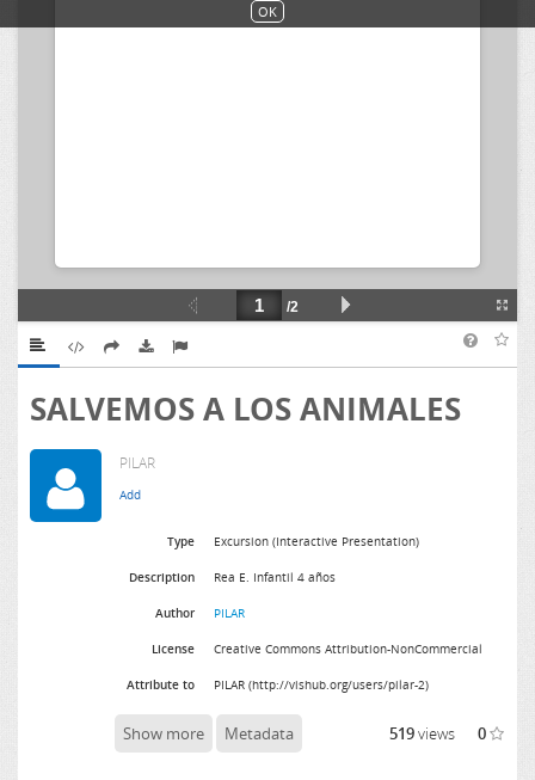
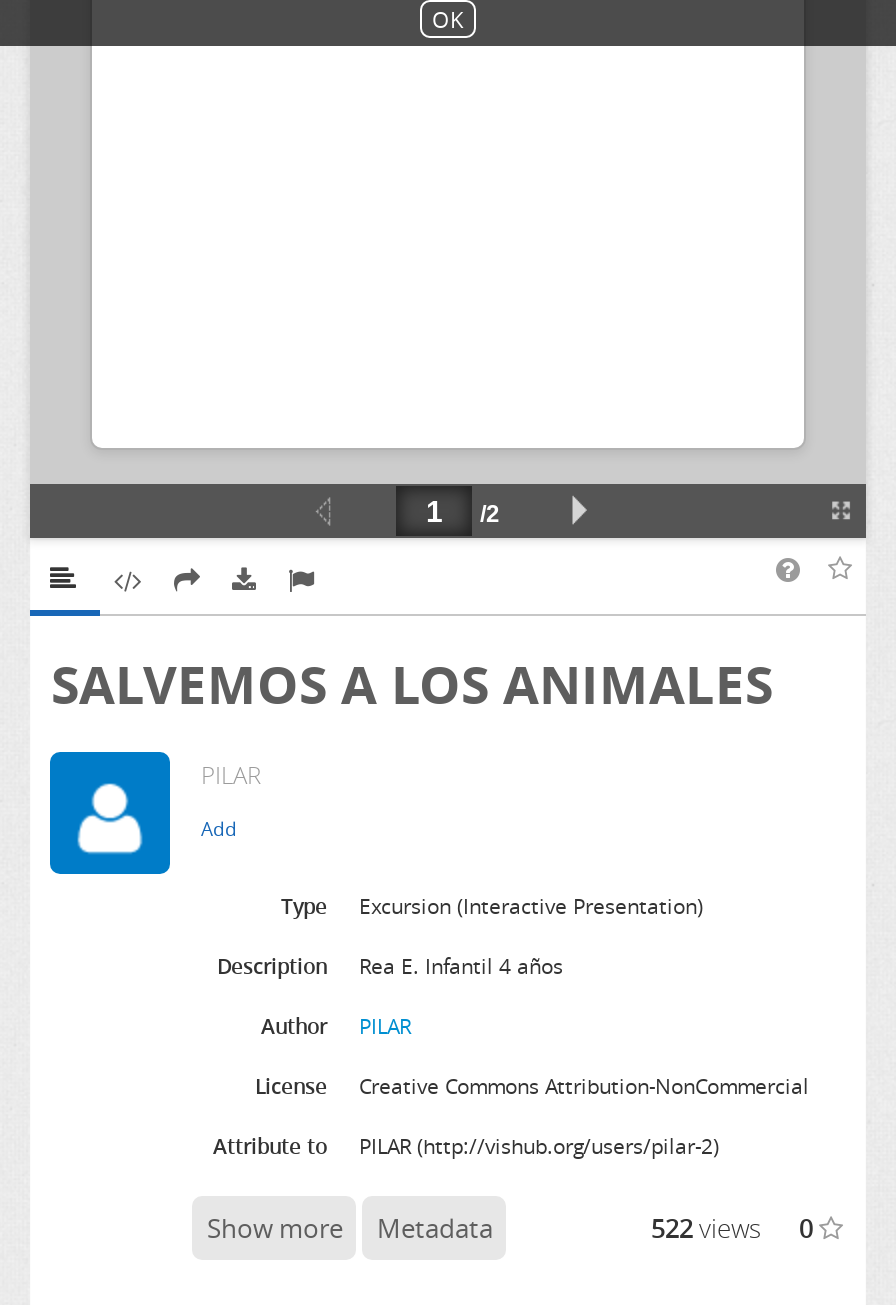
- 519views 0
+ 522views 0
